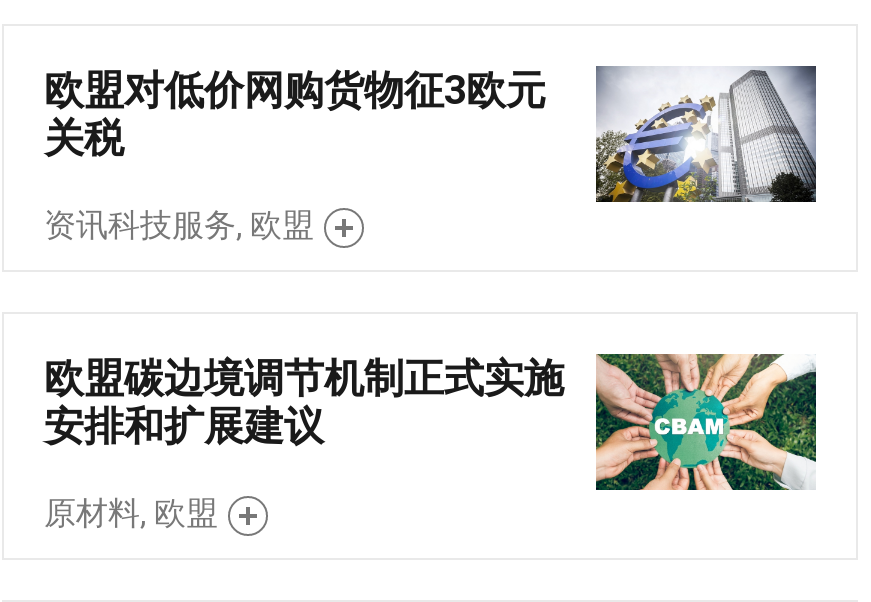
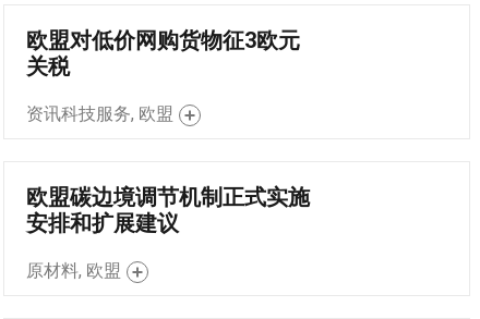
- [image]

- [image]
